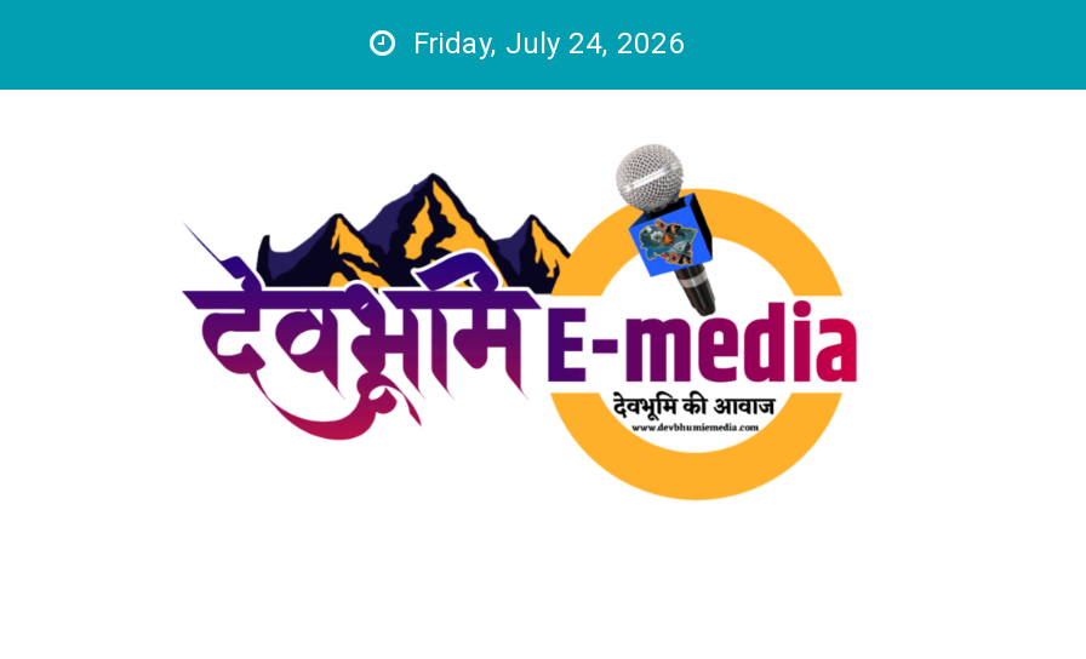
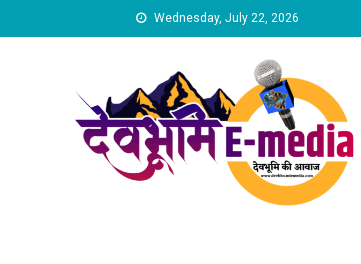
- Friday, July 24, 2026
+ Wednesday, July 22, 2026
